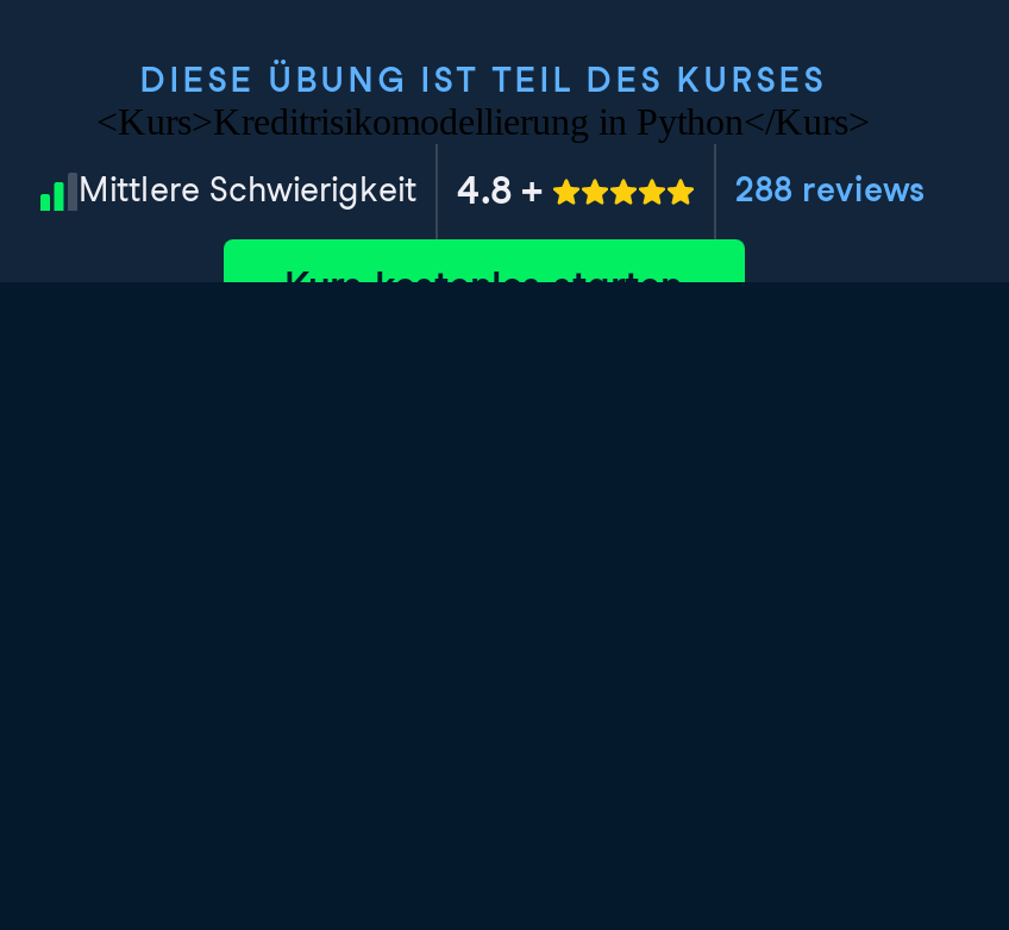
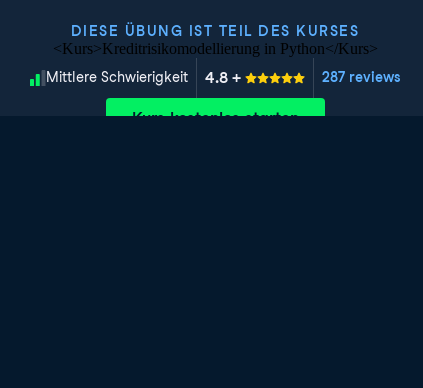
- 288 reviews
+ 287 reviews
